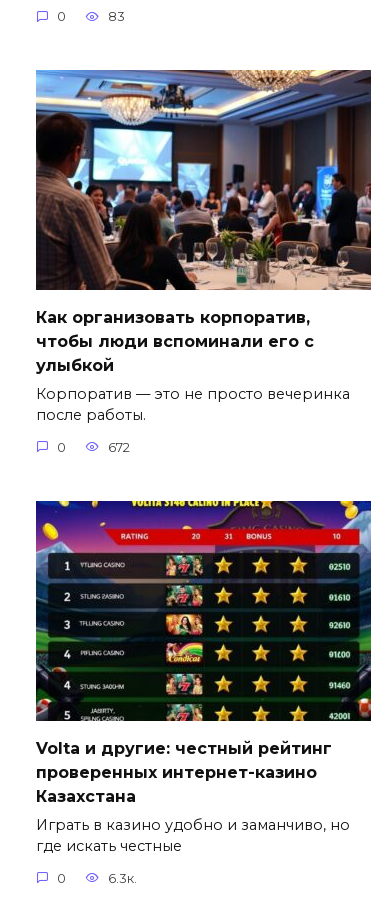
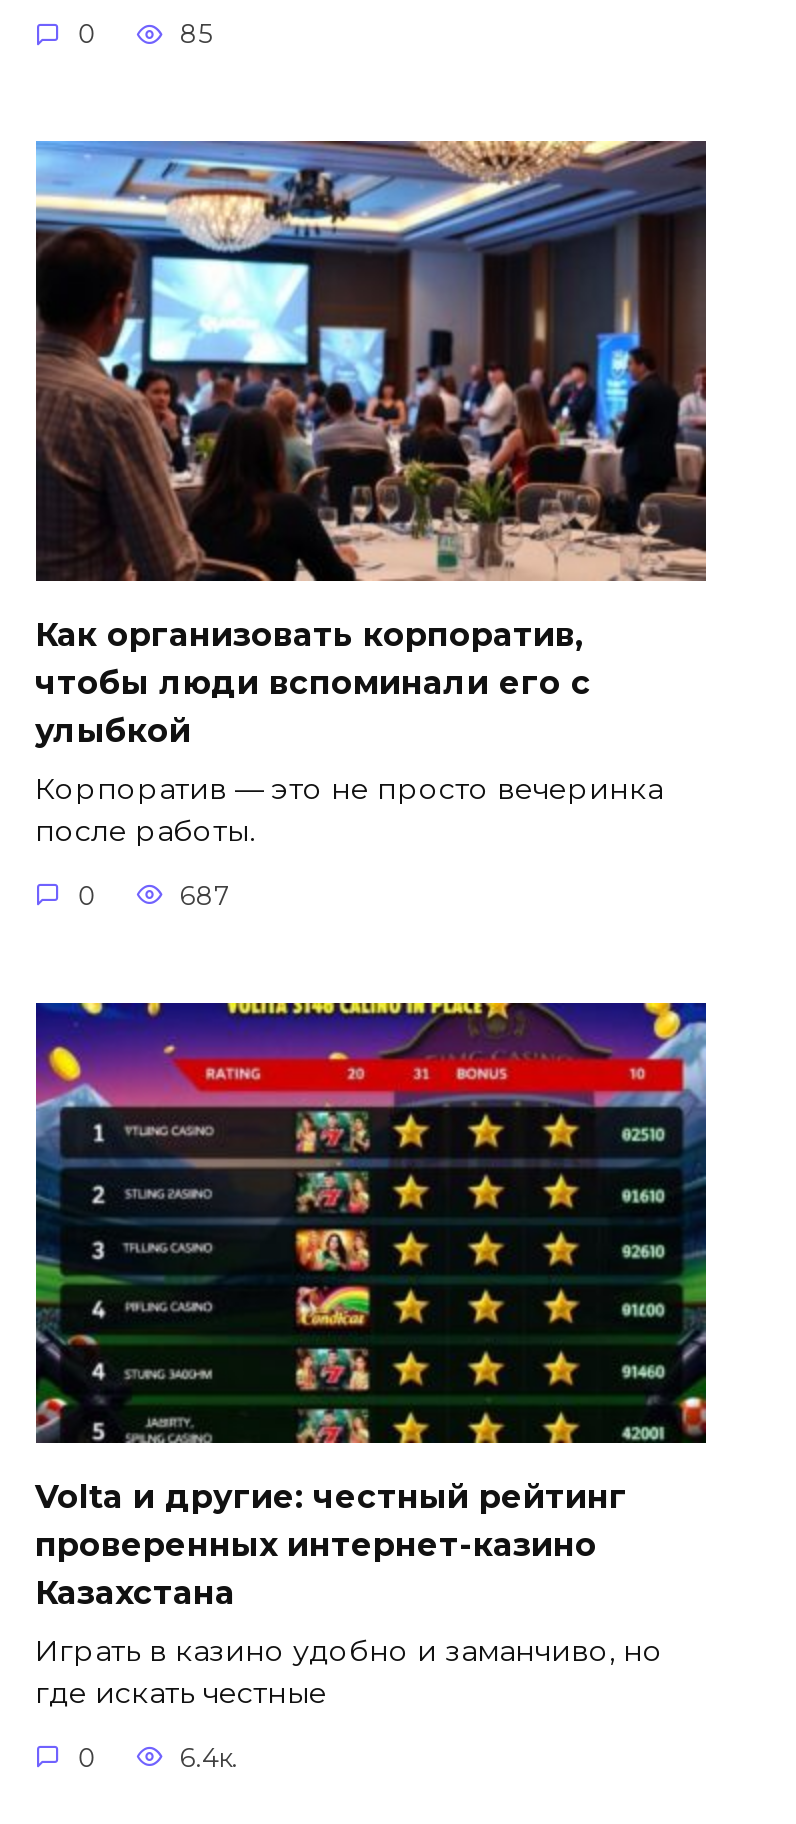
- 83
+ 85

- 672
+ 687

- 6.3к.
+ 6.4к.
